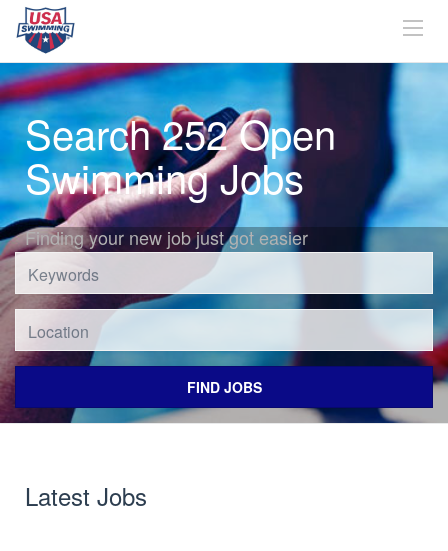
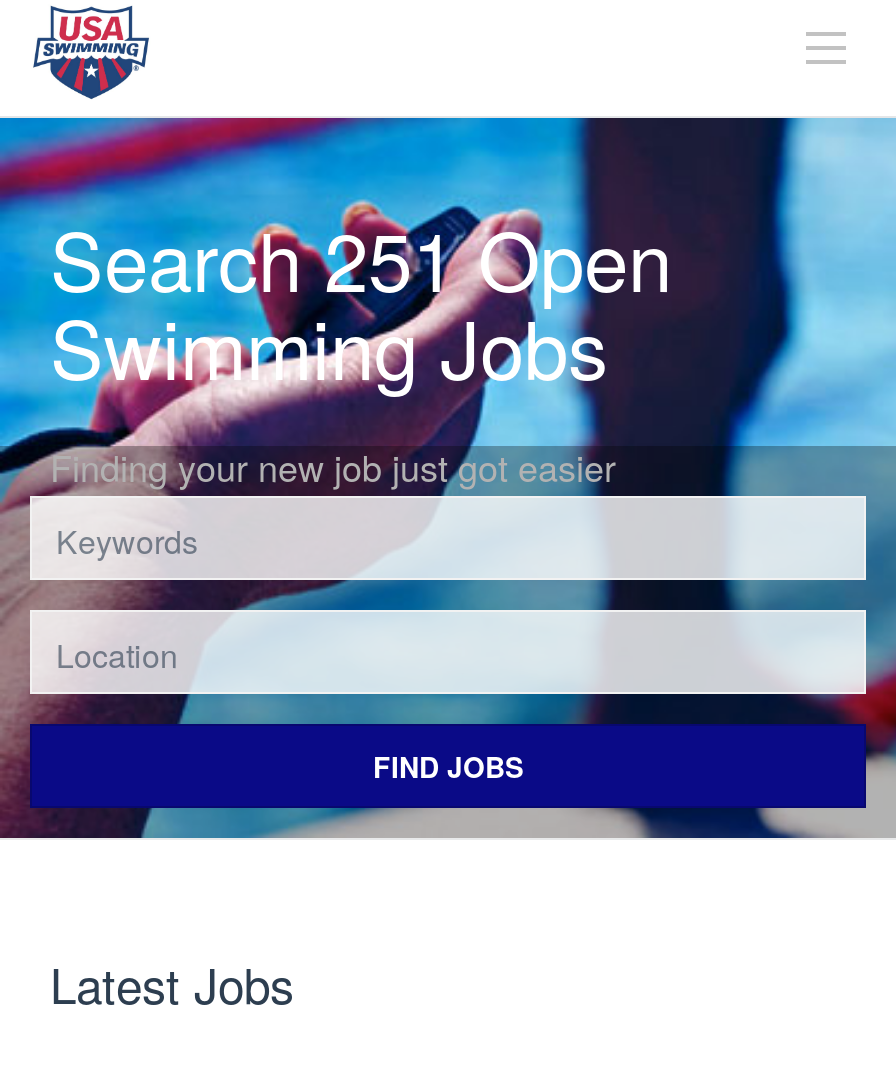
- Search 252 Open
+ Search 251 Open
